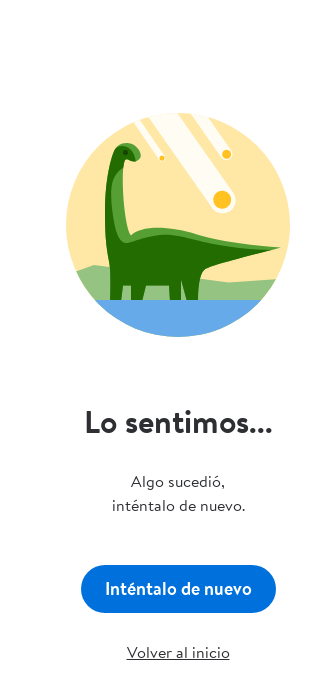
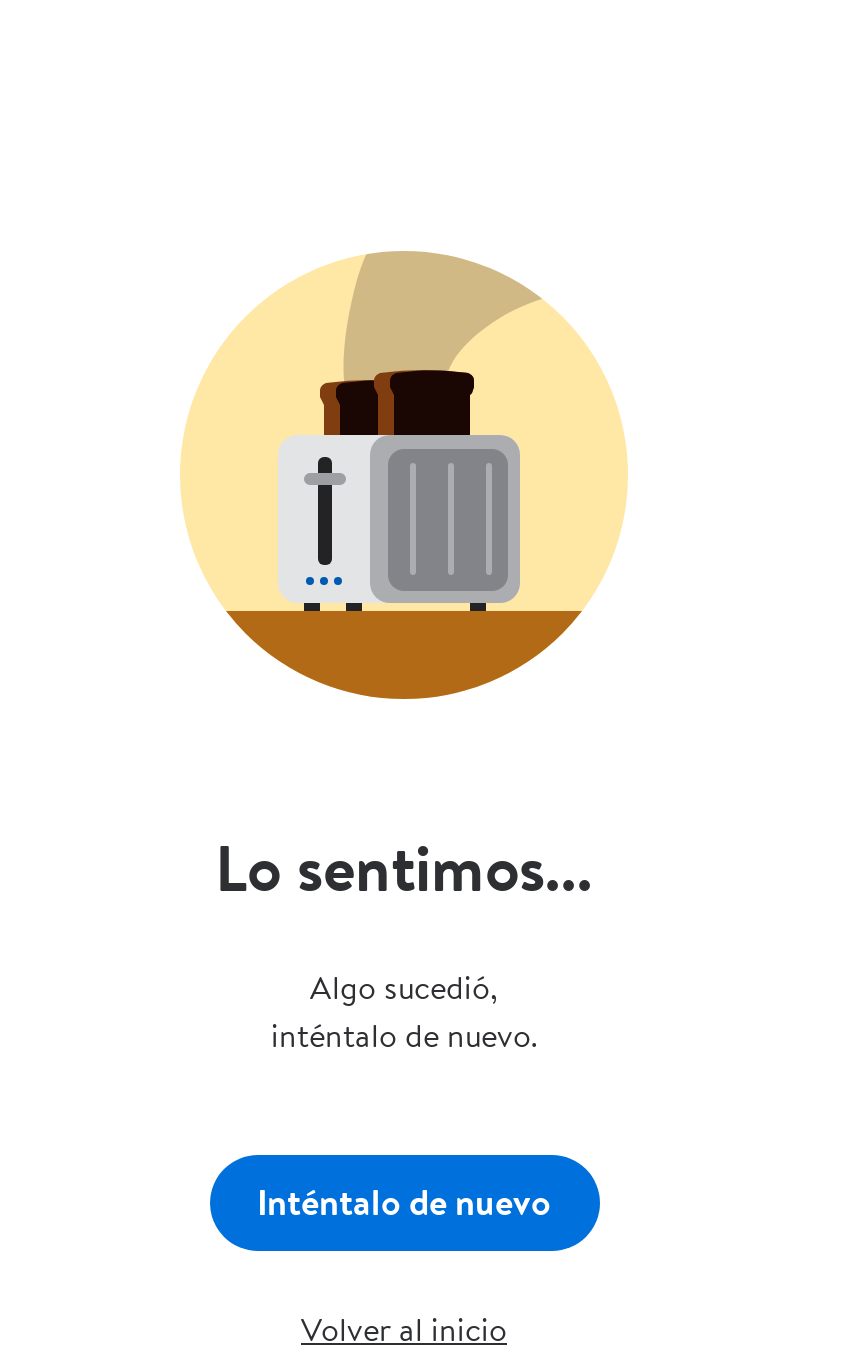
- [image]
+ [image]
